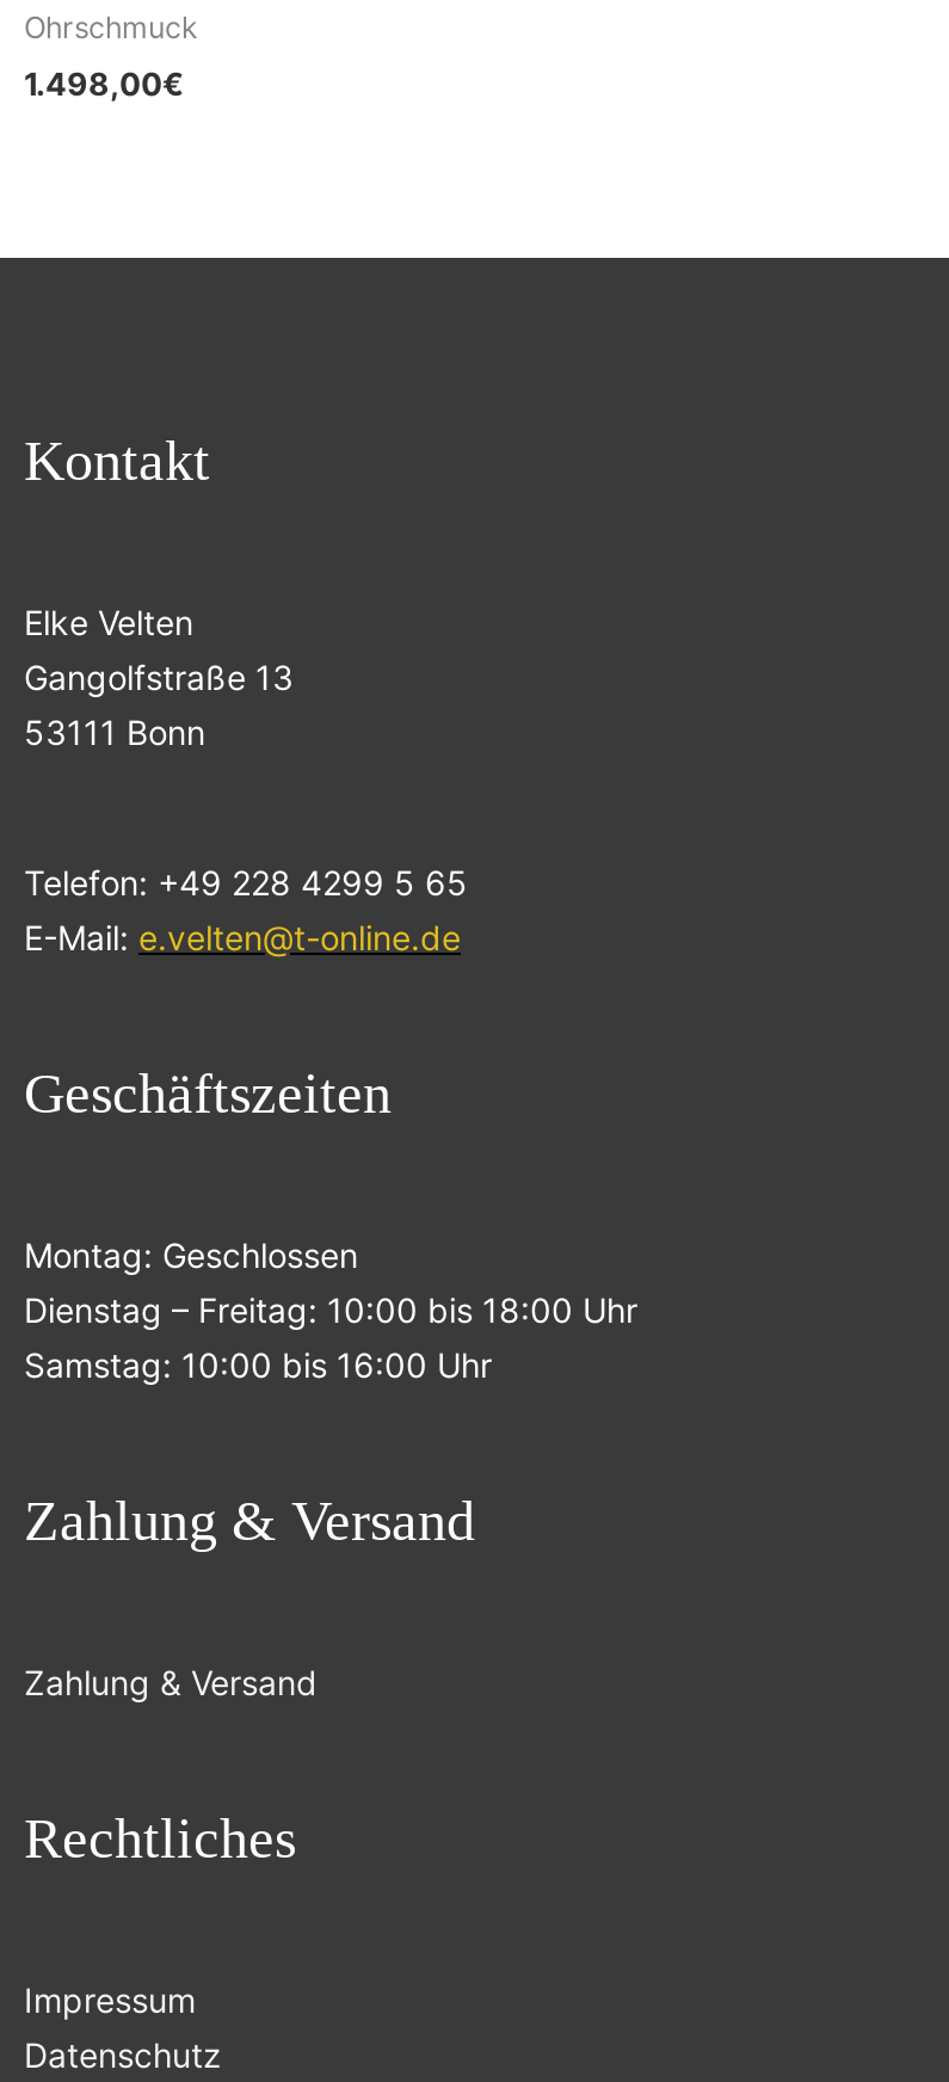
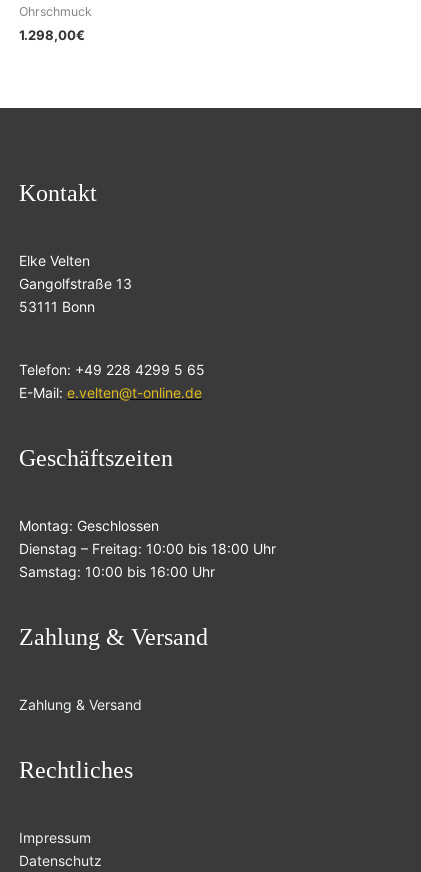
- 1.498,00€
+ 1.298,00€
